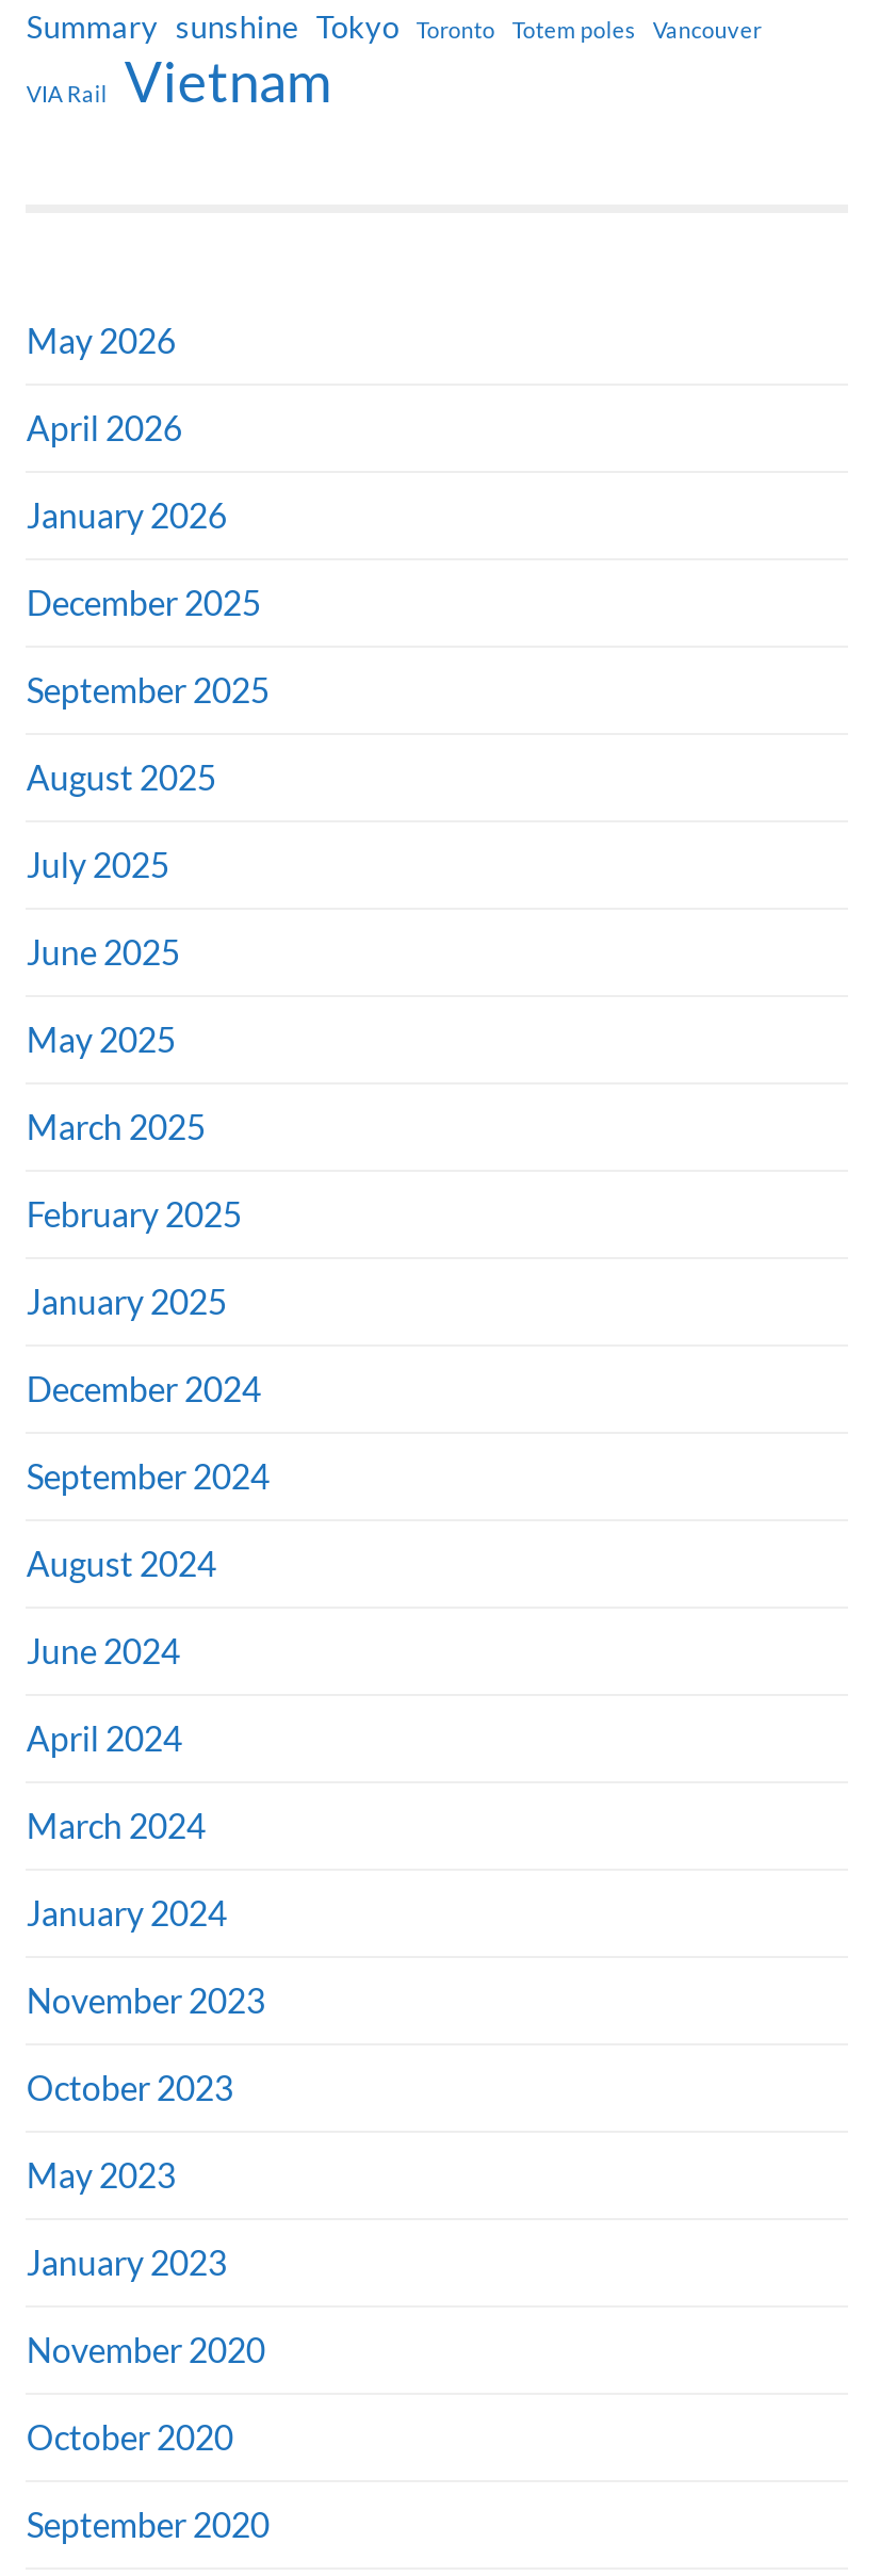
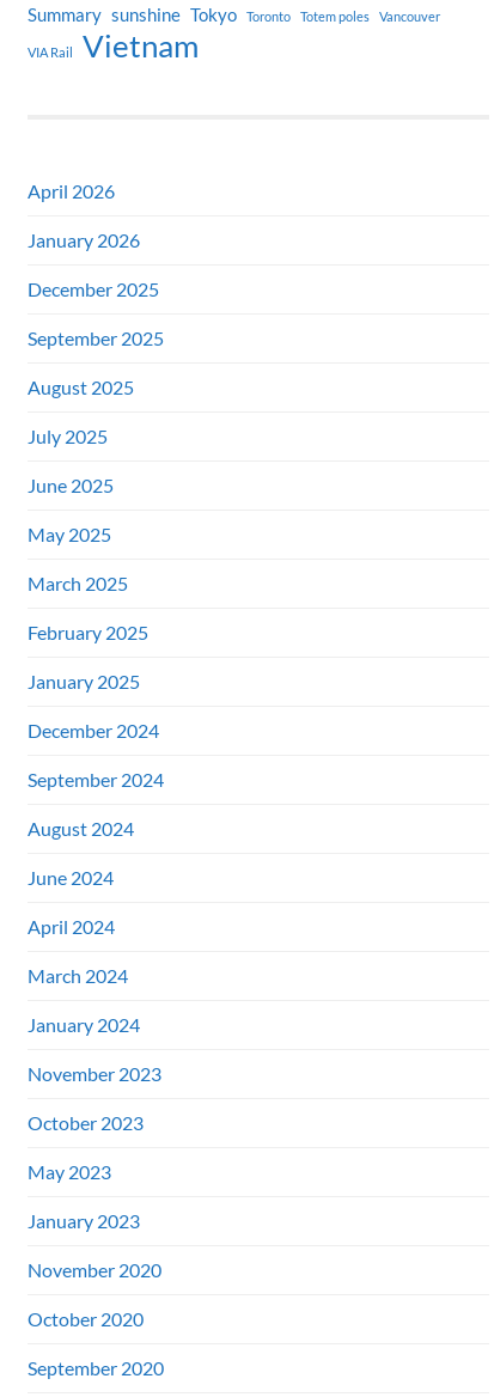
- May 2026
